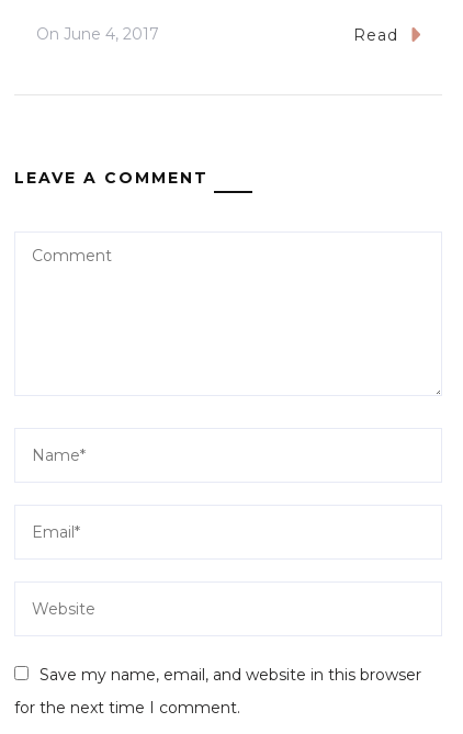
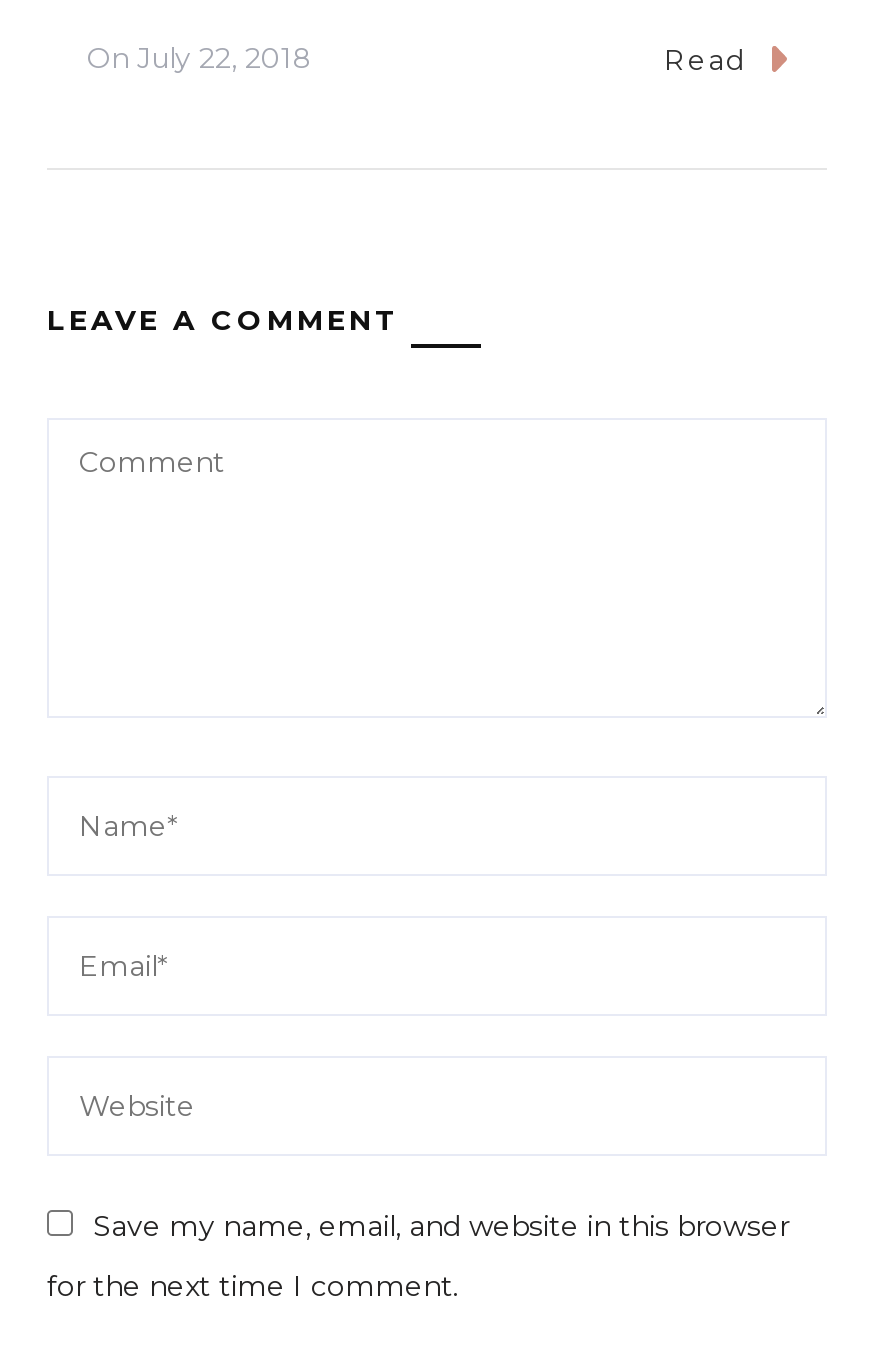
- On June 4, 2017
+ On July 22, 2018
